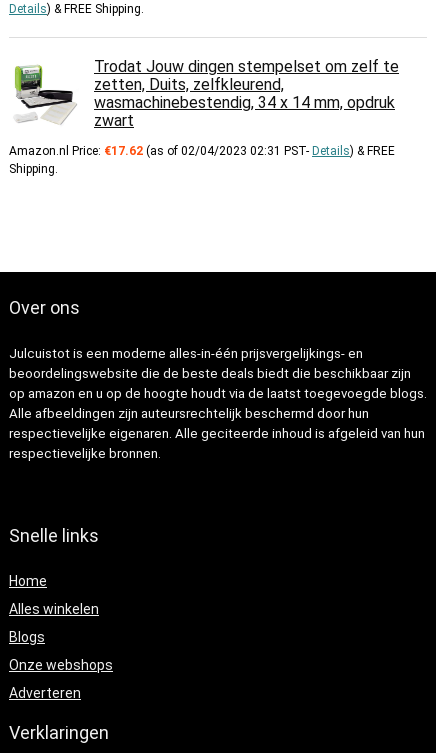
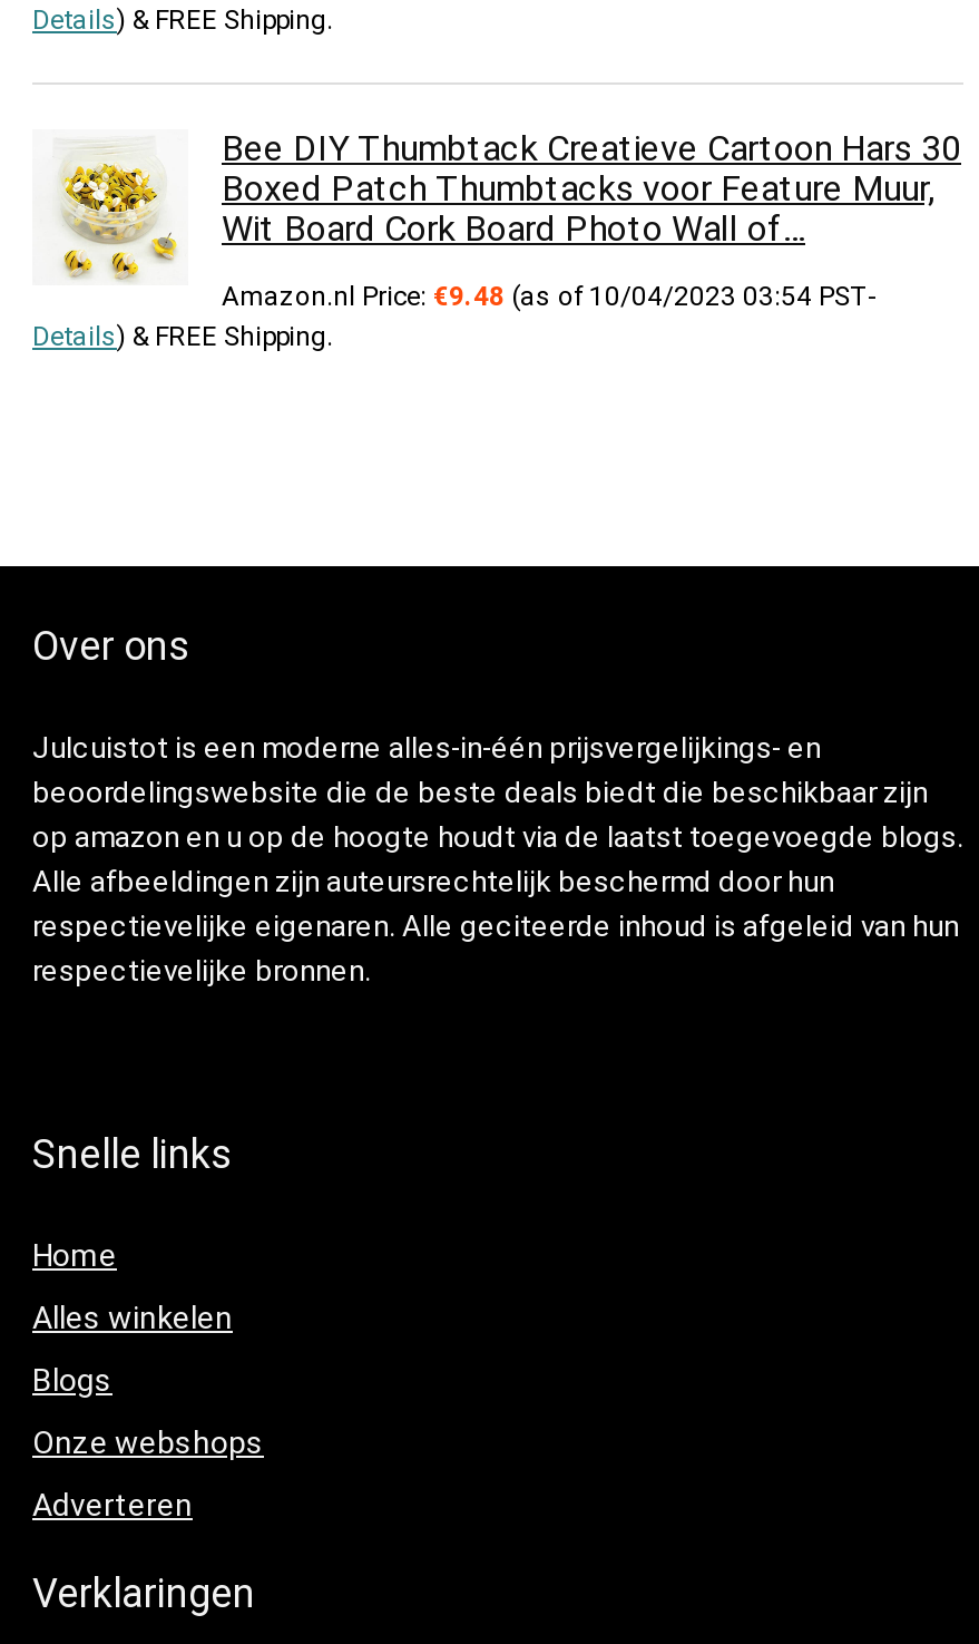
- Trodat Jouw dingen stempelset om zelf te
- zetten, Duits, zelfkleurend,
- wasmachinebestendig, 34 x 14 mm, opdruk
- zwart
+ Bee DIY Thumbtack Creatieve Cartoon Hars 30
+ Boxed Patch Thumbtacks voor Feature Muur,
+ Wit Board Cork Board Photo Wall of…

- [image]
- Amazon.nl Price: €17.62 (as of 02/04/2023 02:31 PST- Details) & FREE
- Shipping.
+ [image]
+ Amazon.nl Price: €9.48 (as of 10/04/2023 03:54 PST-
+ Details) & FREE Shipping.
